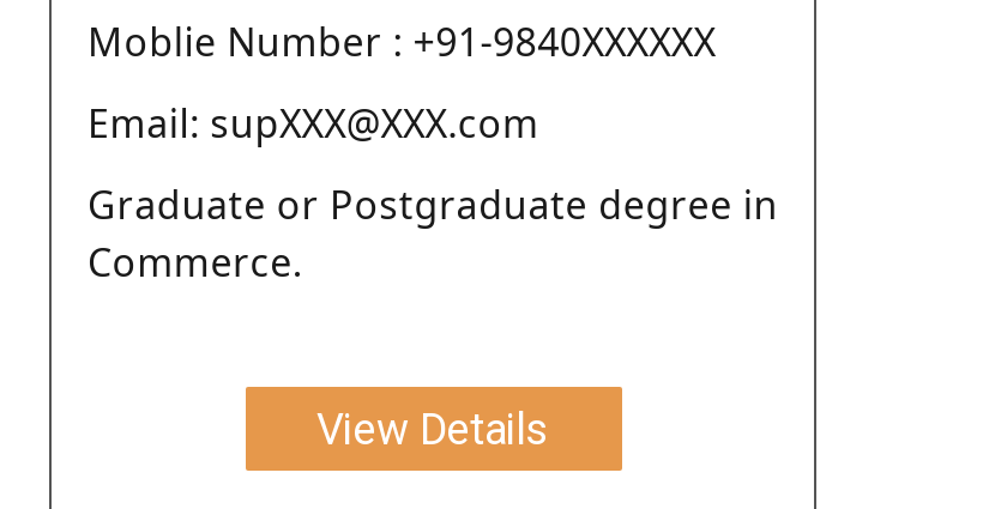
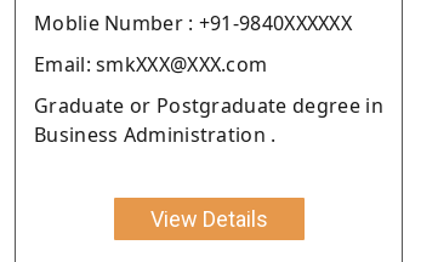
- Email: supXXX@XXX.com
+ Email: smkXXX@XXX.com

- Commerce.
+ Business Administration .
